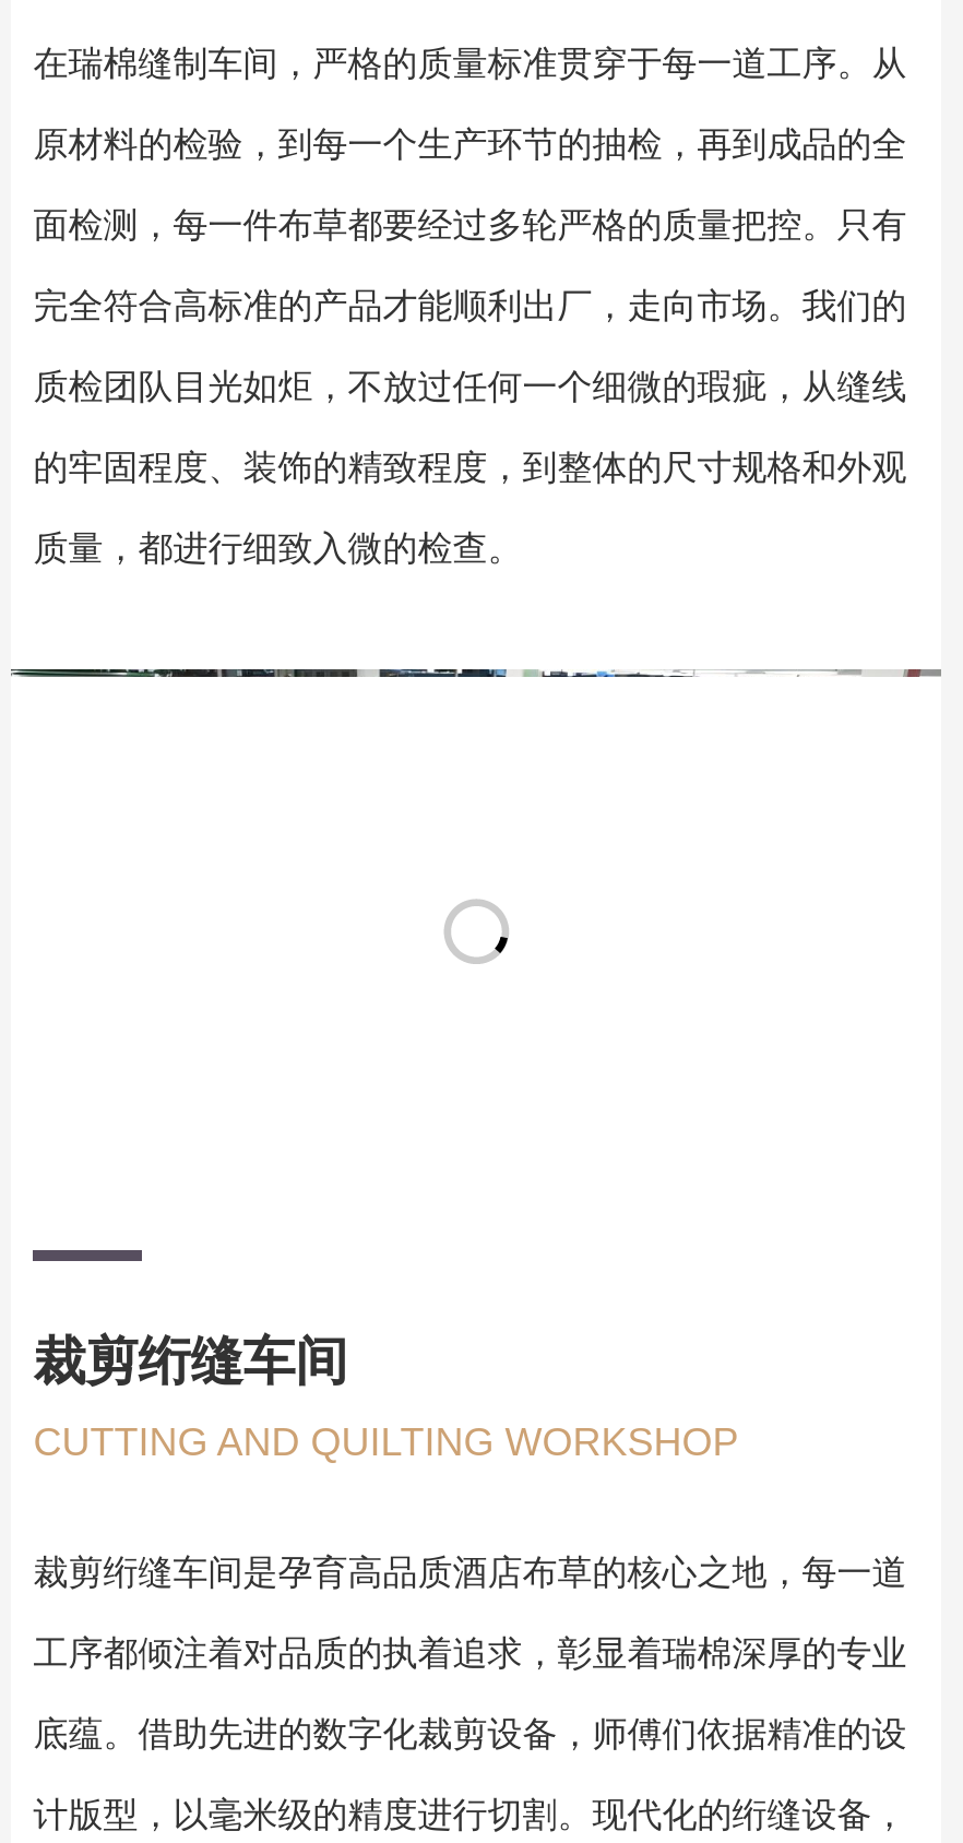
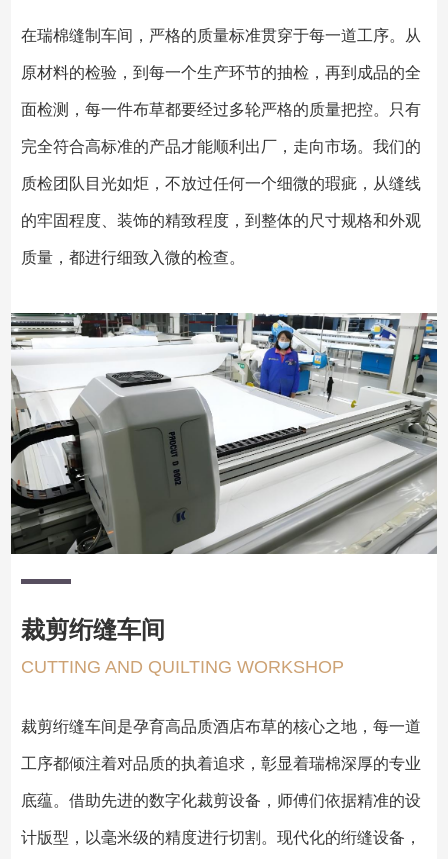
+ [image]
